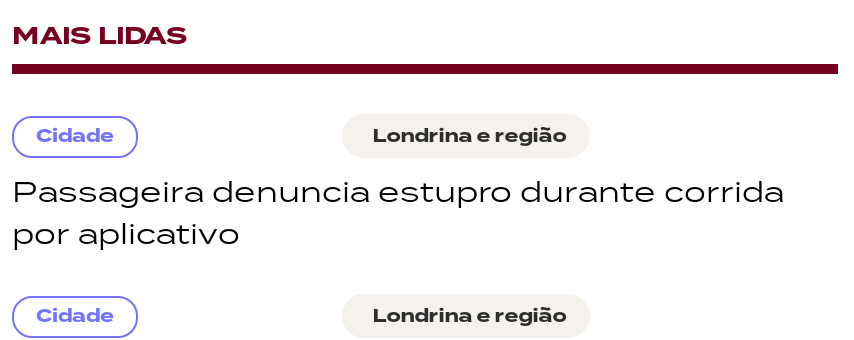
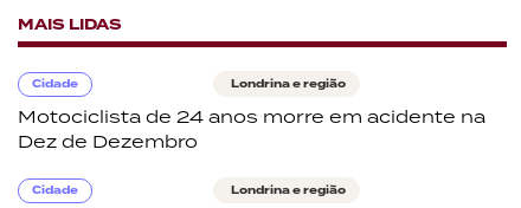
- Passageira denuncia estupro durante corrida
- por aplicativo
+ Motociclista de 24 anos morre em acidente na
+ Dez de Dezembro
